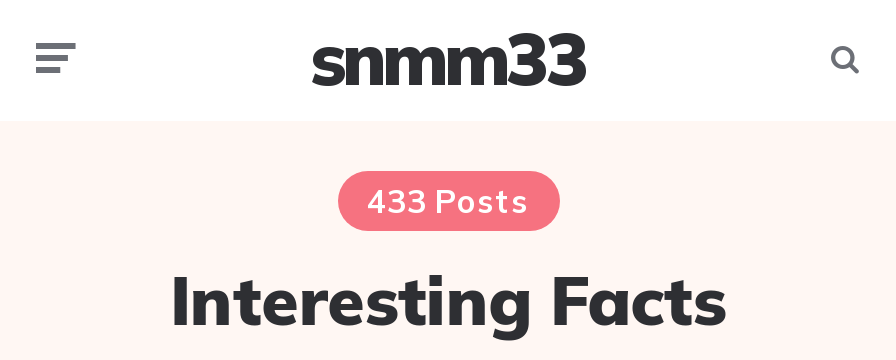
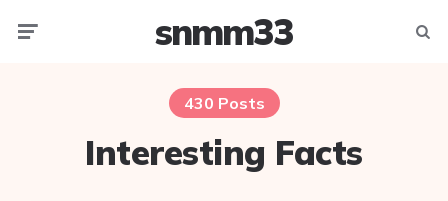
- 433 Posts
+ 430 Posts
